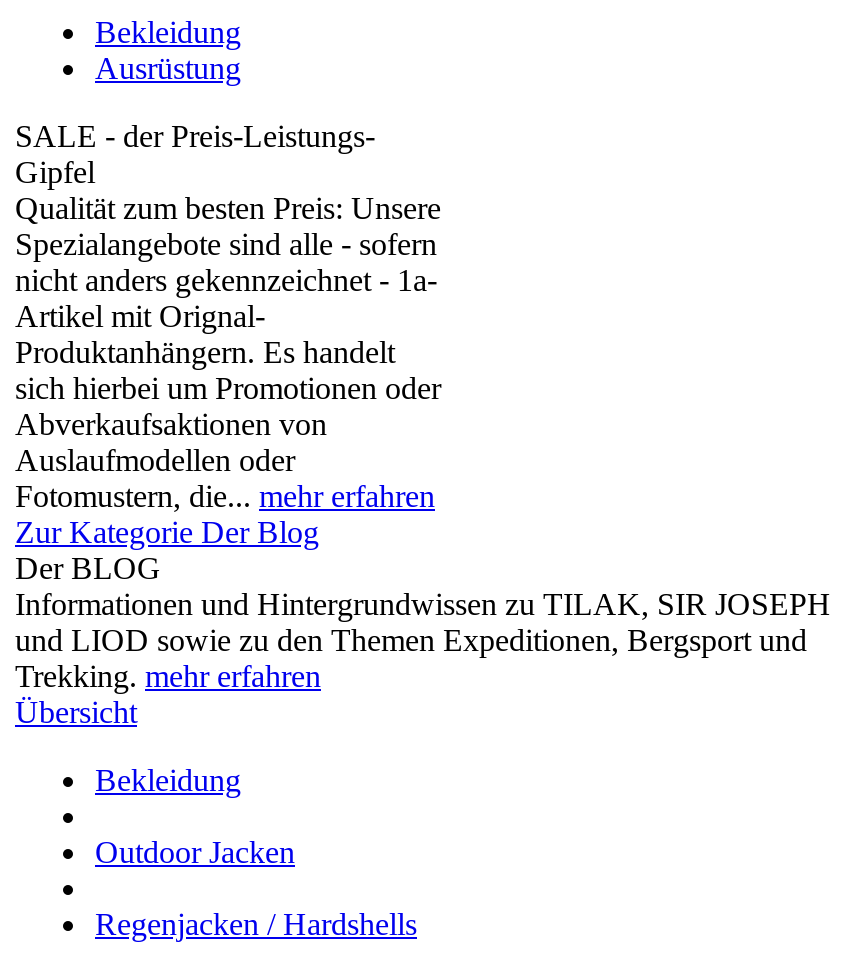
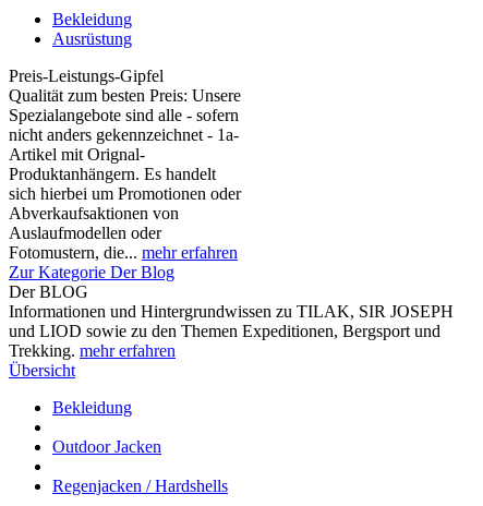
- SALE - der Preis-Leistungs-
- Gipfel
+ Preis-Leistungs-Gipfel
